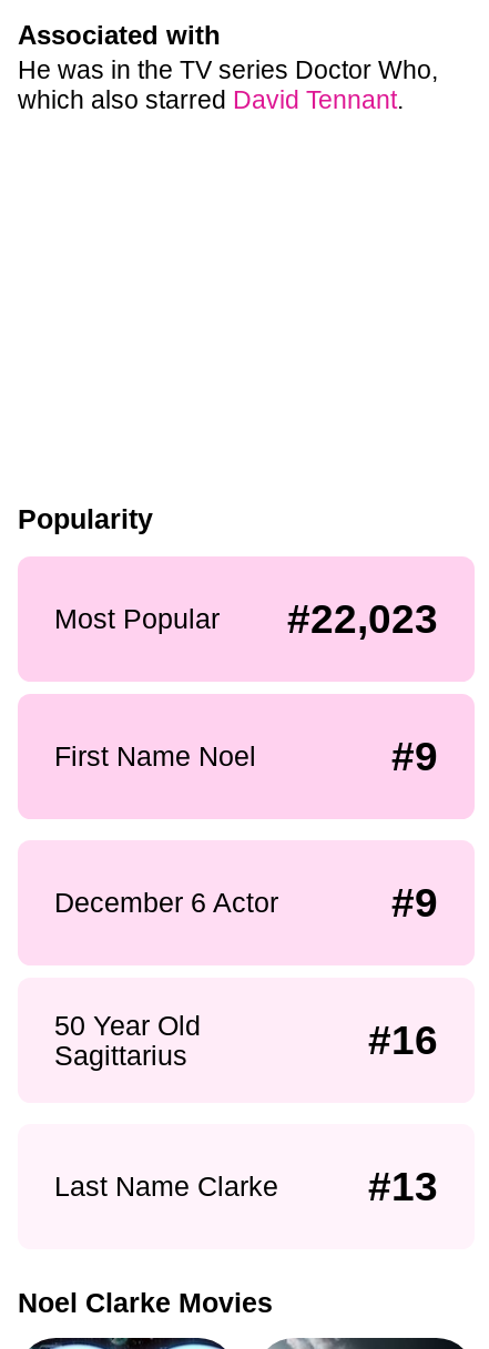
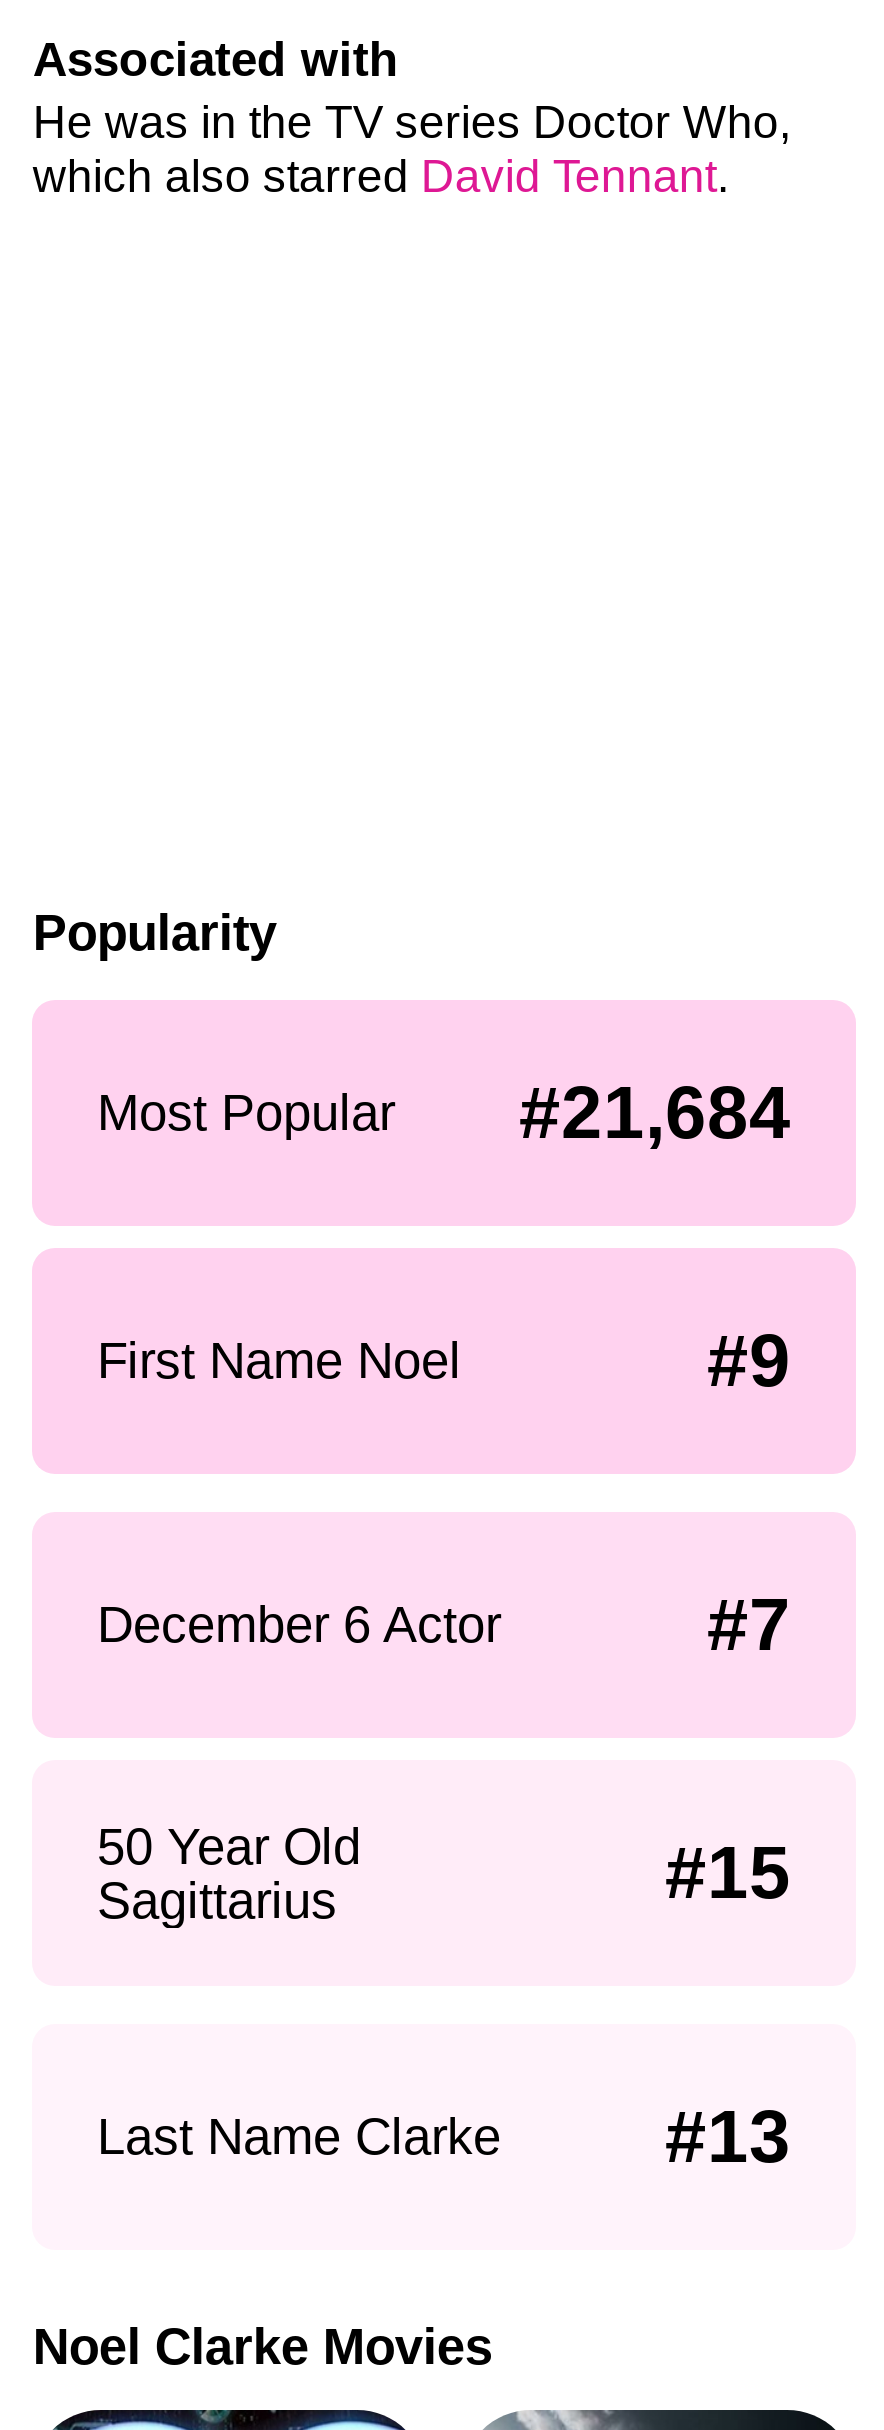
- #22,023
+ #21,684

- #9
+ #7

- #16
+ #15
